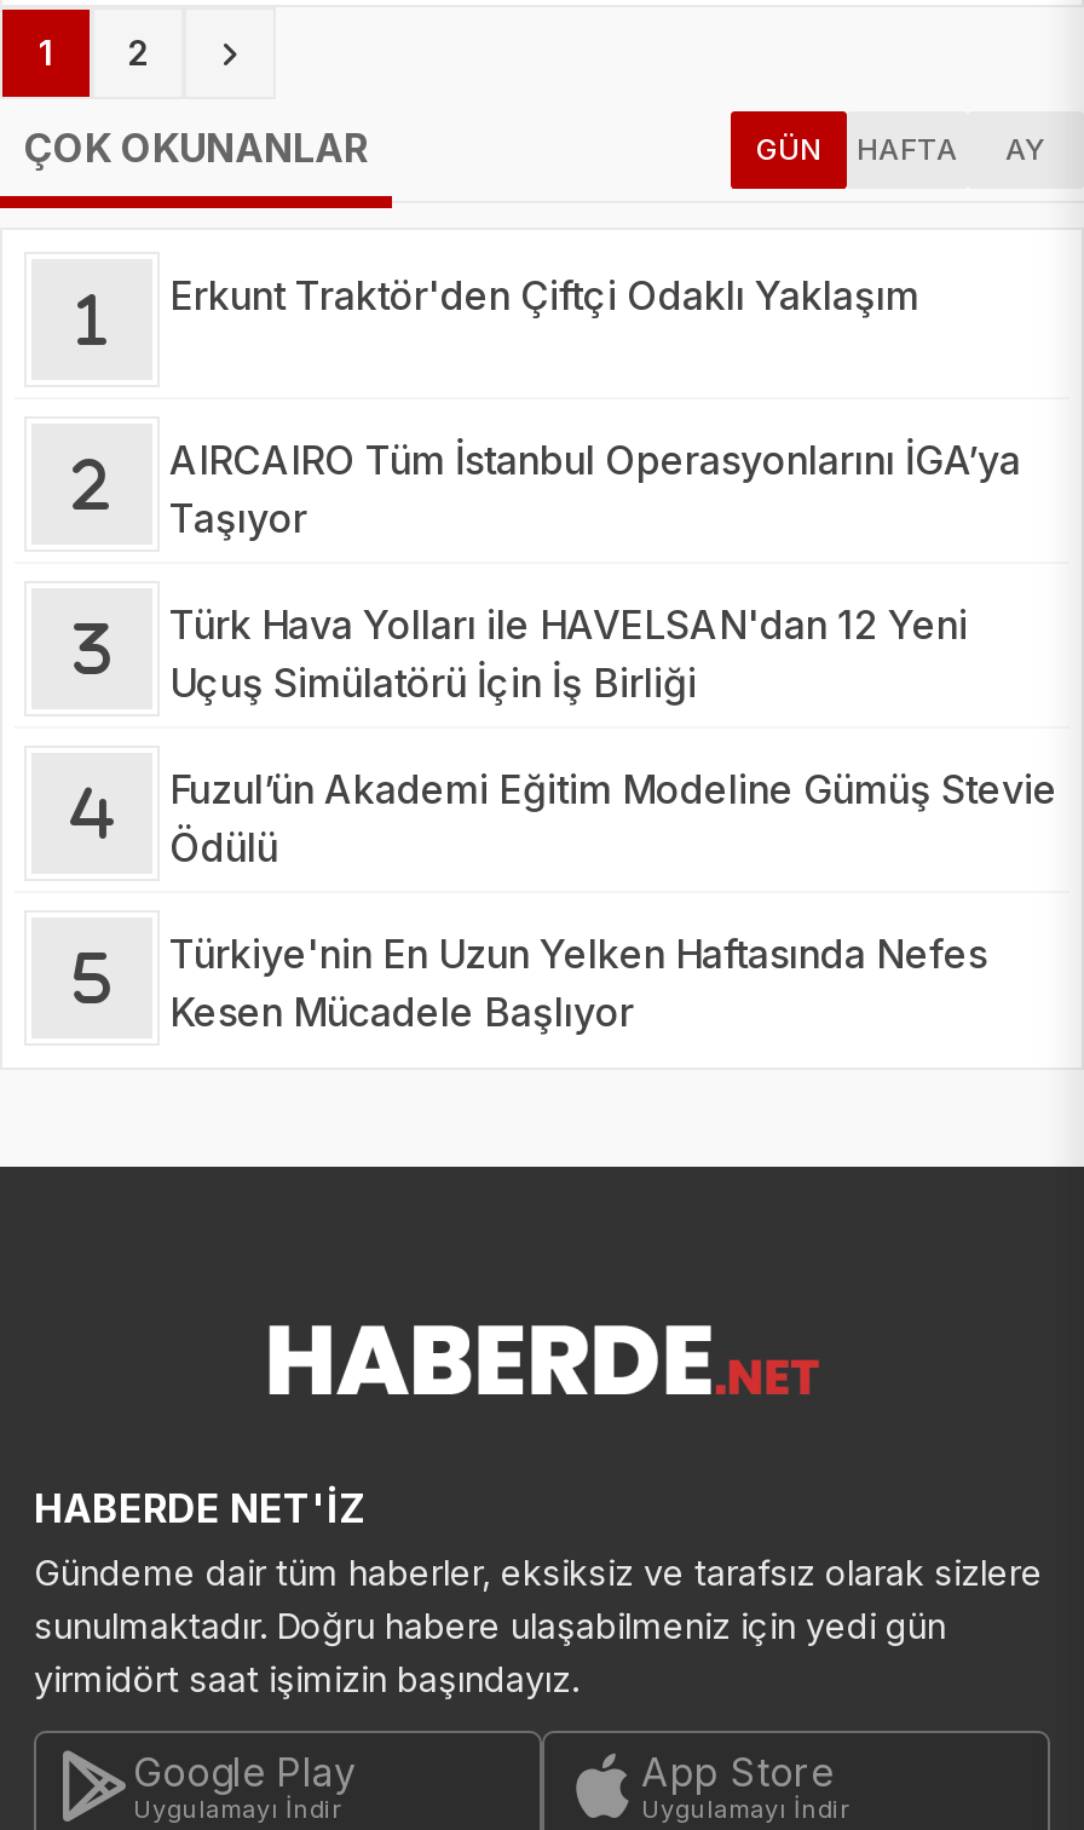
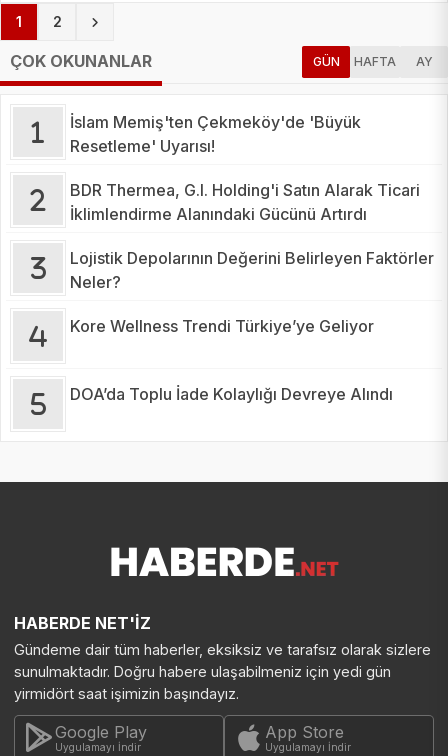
- Erkunt Traktör'den Çiftçi Odaklı Yaklaşım
+ İslam Memiş'ten Çekmeköy'de 'Büyük
+ Resetleme' Uyarısı!

- AIRCAIRO Tüm İstanbul Operasyonlarını İGA’ya
- Taşıyor
+ BDR Thermea, G.I. Holding'i Satın Alarak Ticari
+ İklimlendirme Alanındaki Gücünü Artırdı

- Türk Hava Yolları ile HAVELSAN'dan 12 Yeni
- Uçuş Simülatörü İçin İş Birliği
+ Lojistik Depolarının Değerini Belirleyen Faktörler
+ Neler?

- Fuzul’ün Akademi Eğitim Modeline Gümüş Stevie
- Ödülü
+ Kore Wellness Trendi Türkiye’ye Geliyor

- Türkiye'nin En Uzun Yelken Haftasında Nefes
- Kesen Mücadele Başlıyor
+ DOA’da Toplu İade Kolaylığı Devreye Alındı
